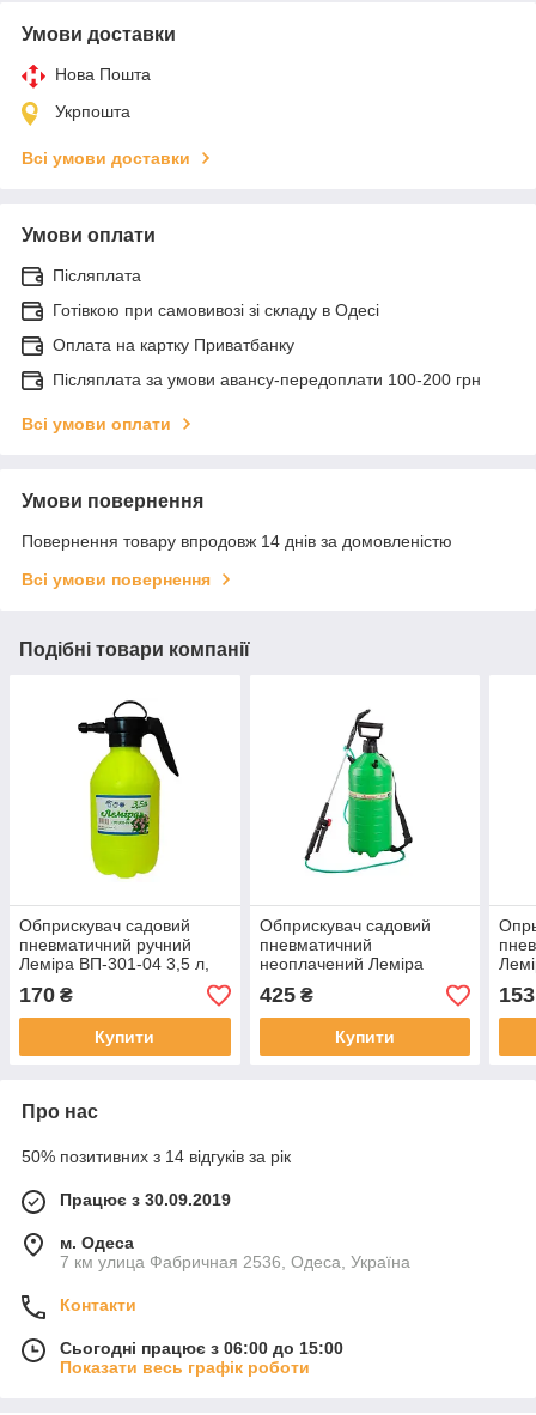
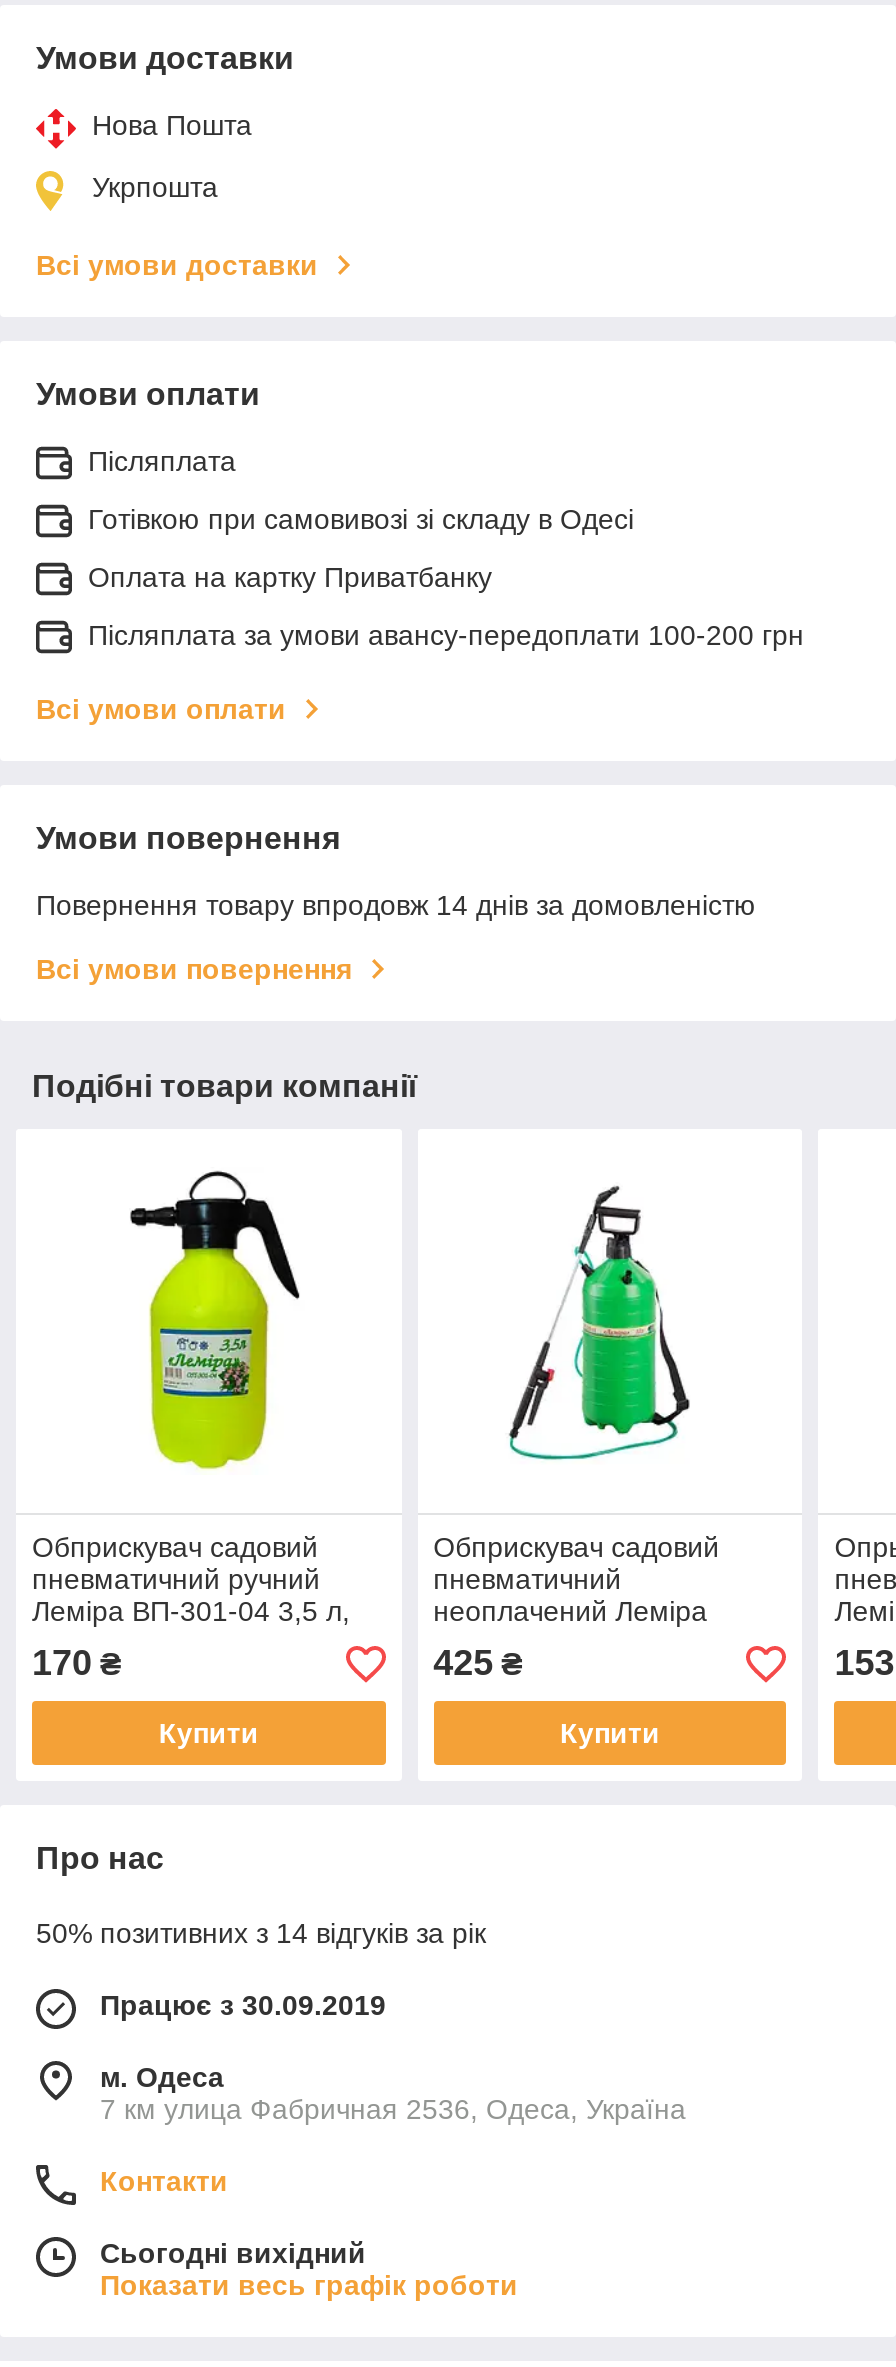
- Сьогодні працює з 06:00 до 15:00
+ Сьогодні вихідний
